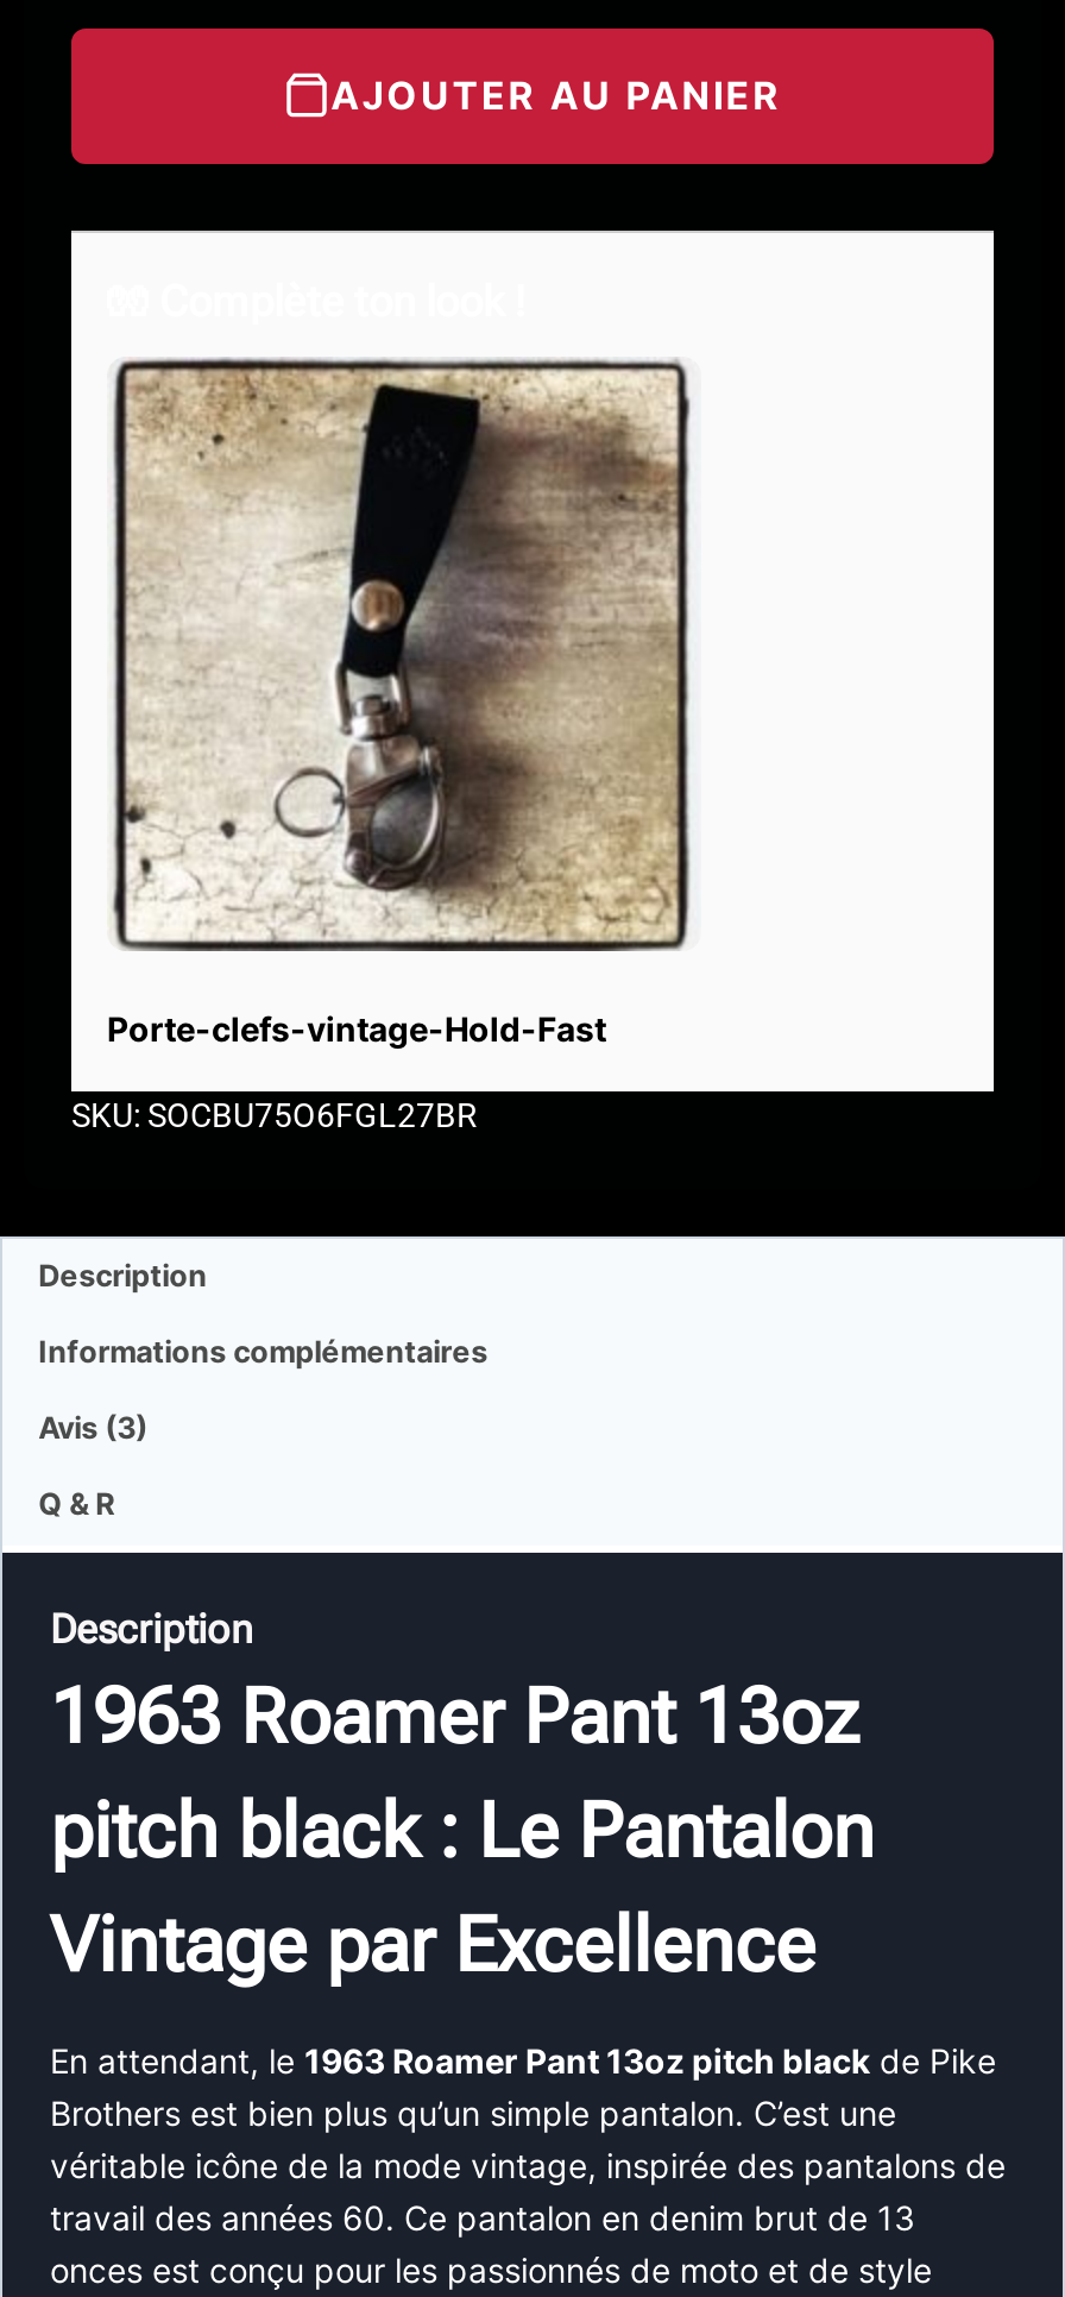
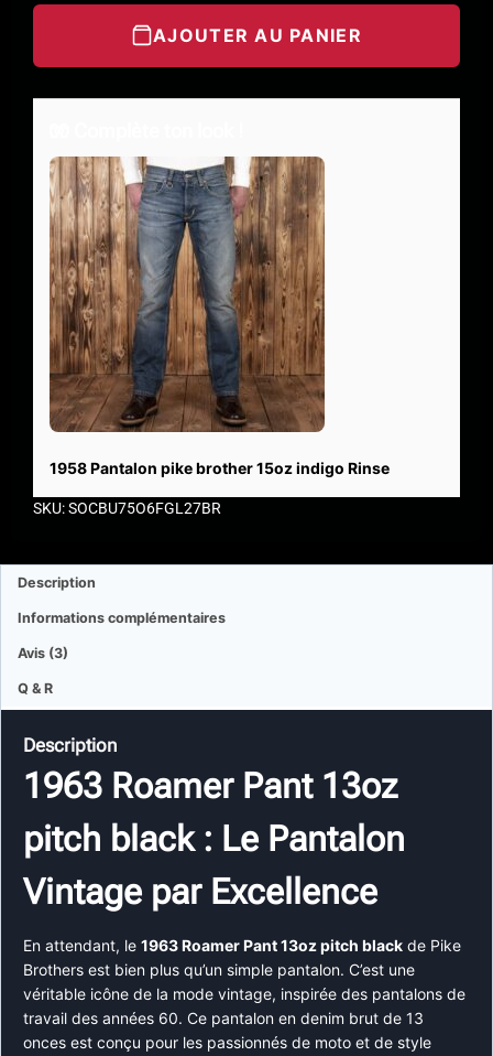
- [image]
- Porte-clefs-vintage-Hold-Fast
+ [image]
+ 1958 Pantalon pike brother 15oz indigo Rinse
